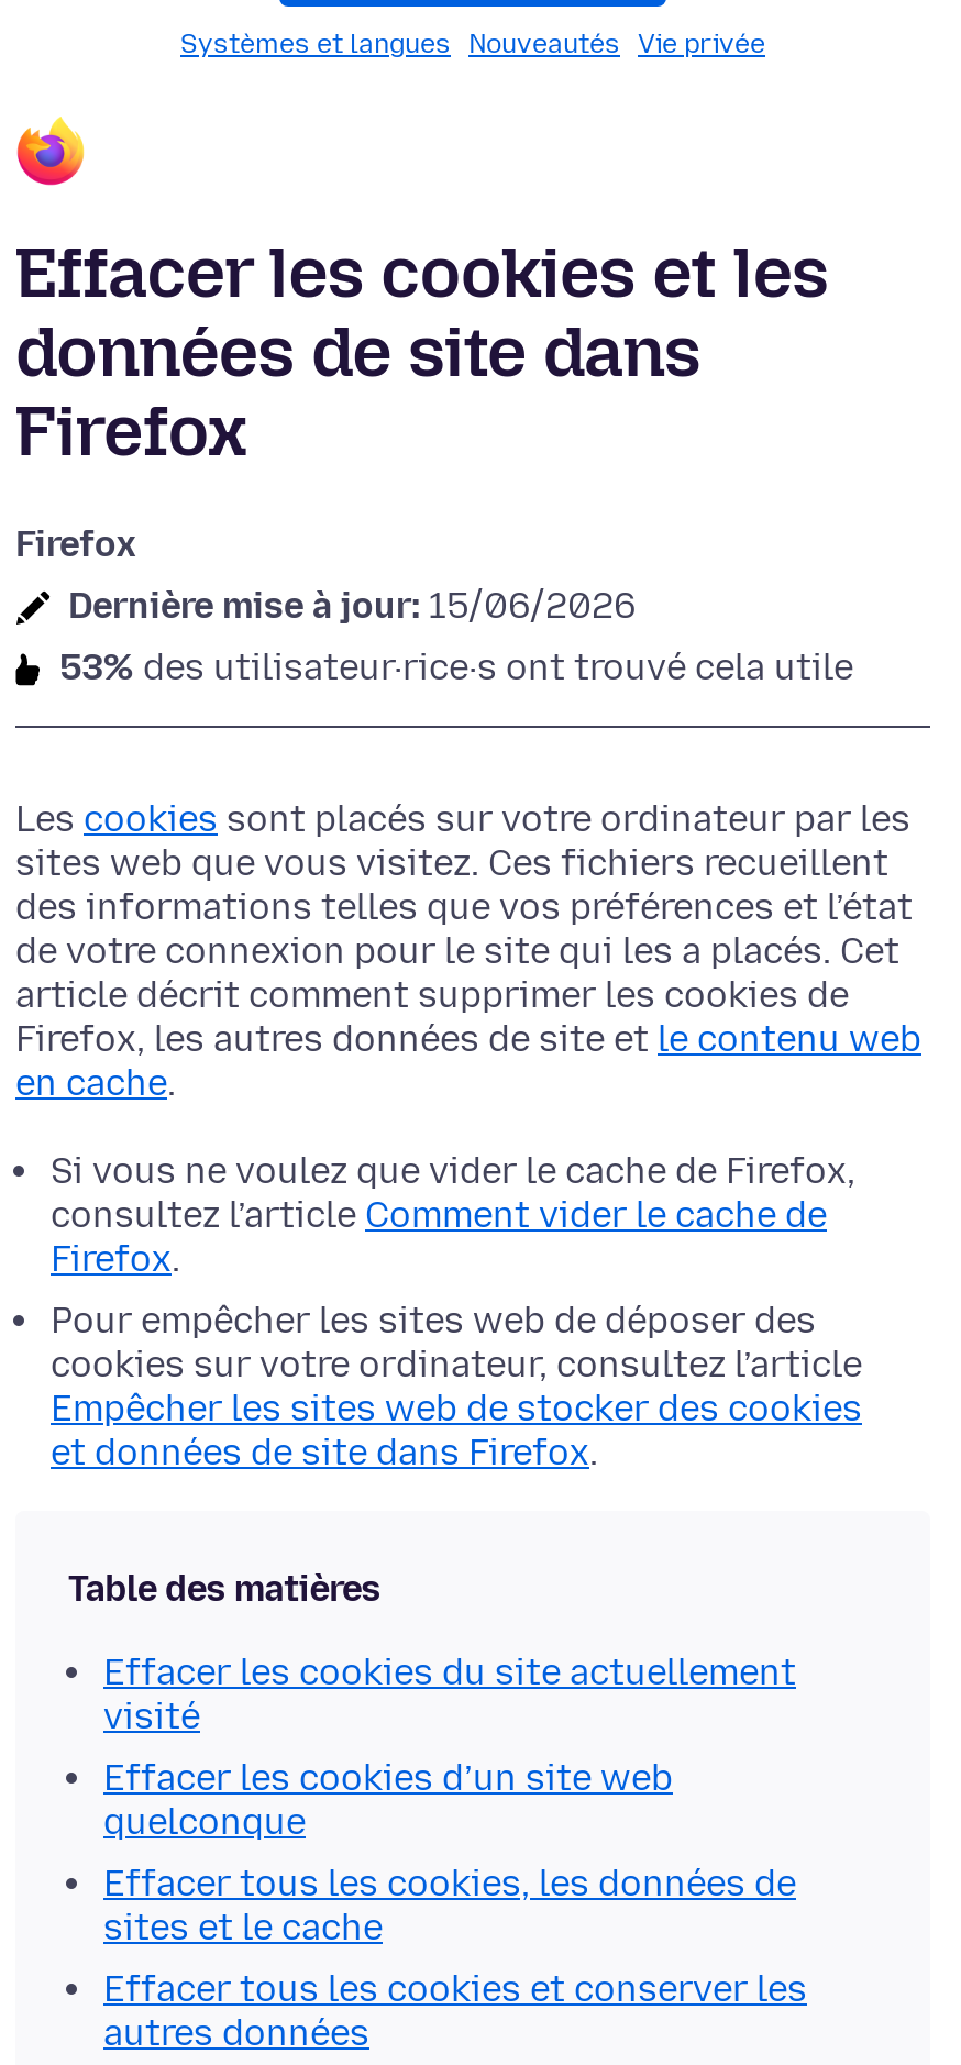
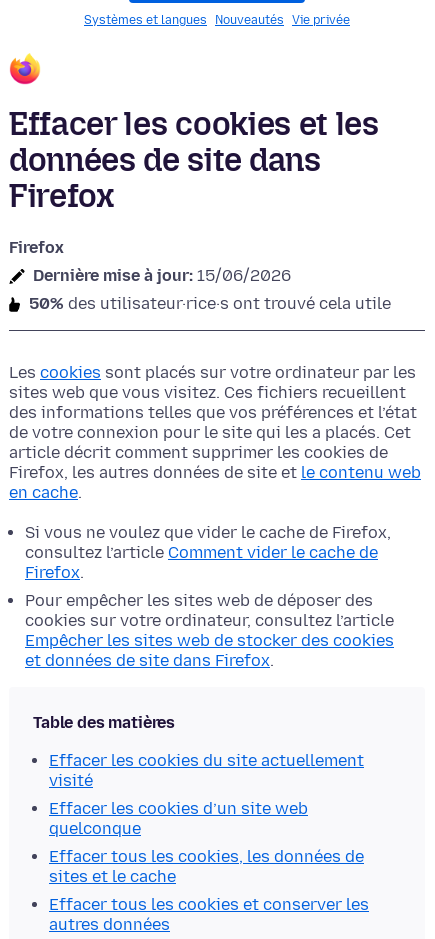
- 53% des utilisateur·rice·s ont trouvé cela utile
+ 50% des utilisateur·rice·s ont trouvé cela utile
